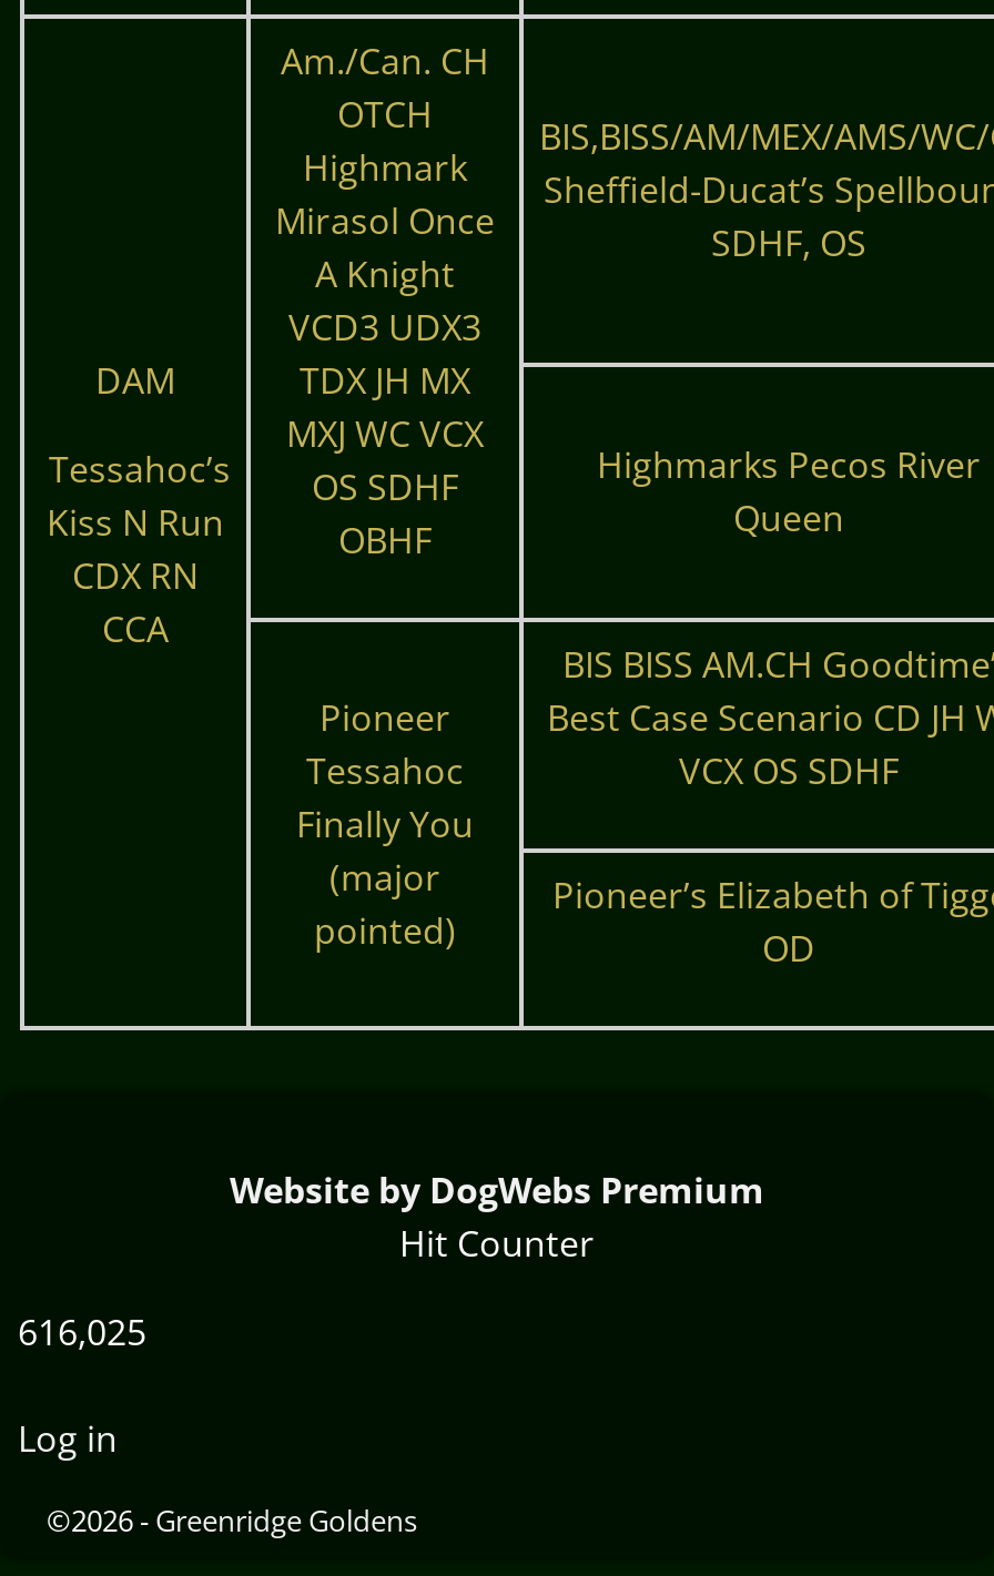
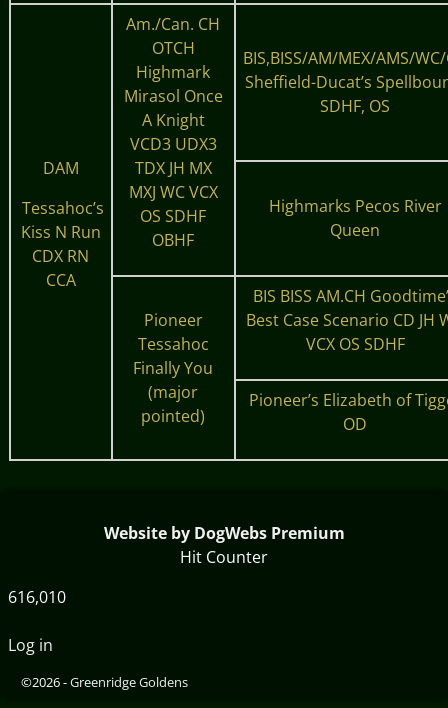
- 616,025
+ 616,010
